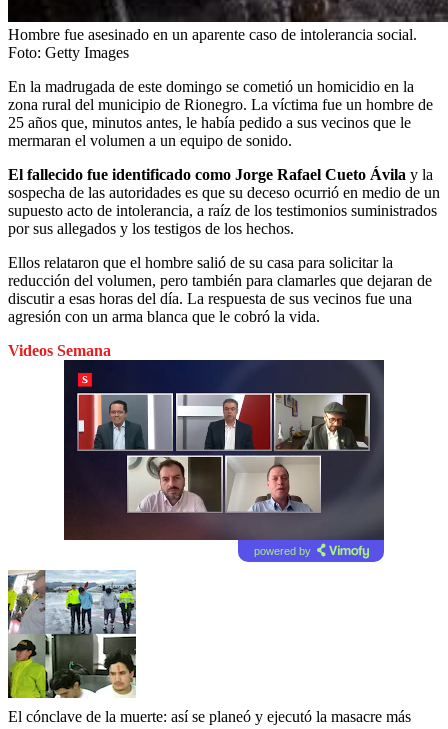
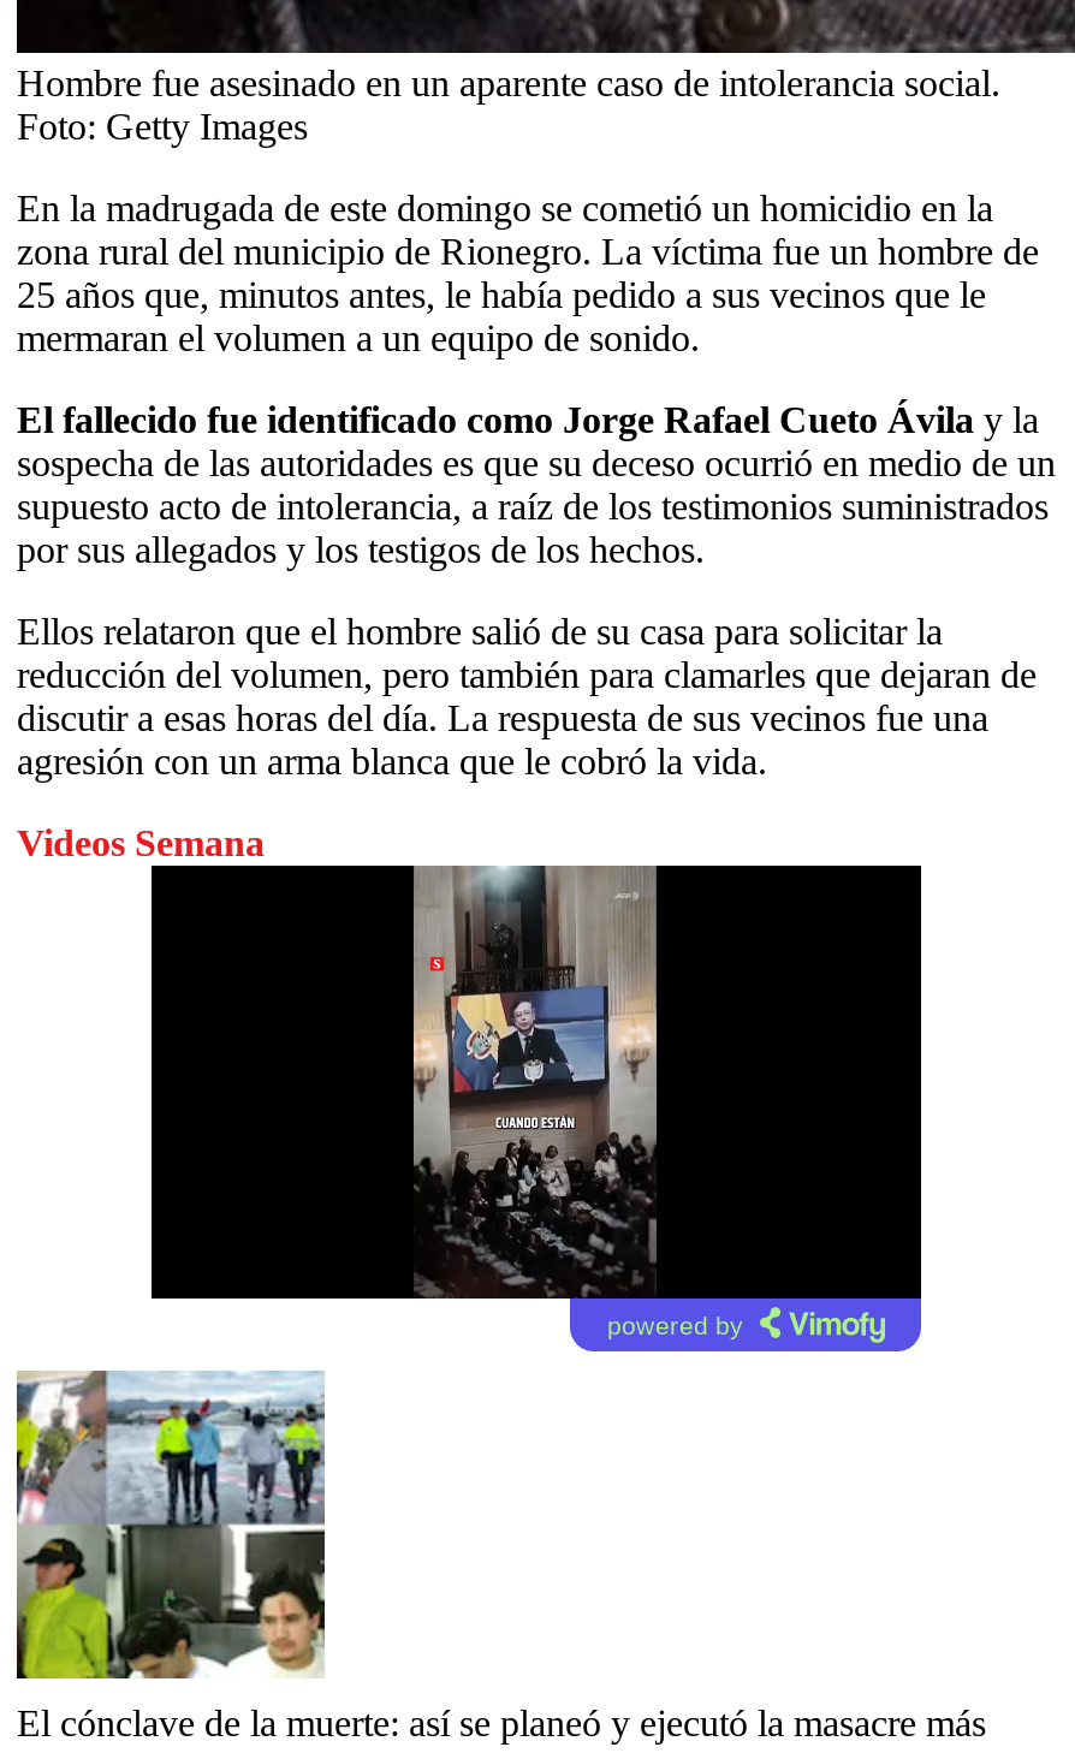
- [image]
+ [image]
